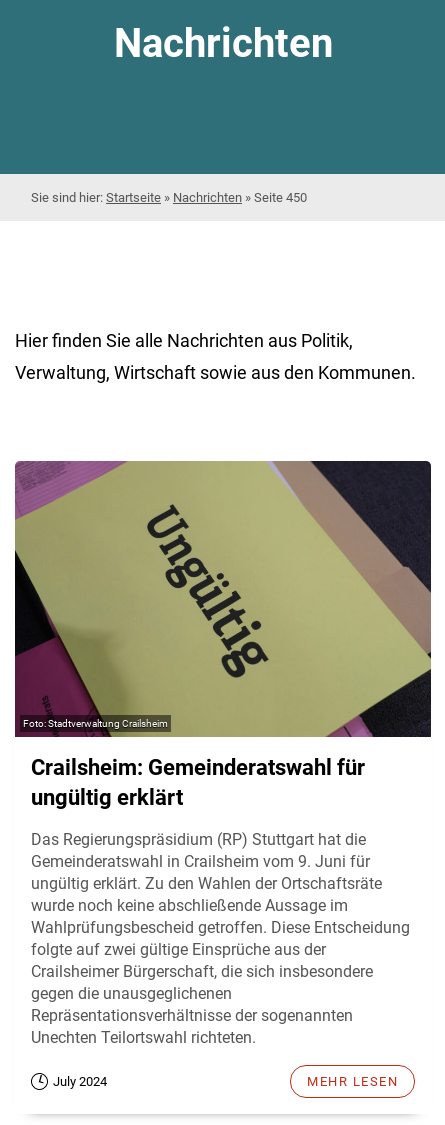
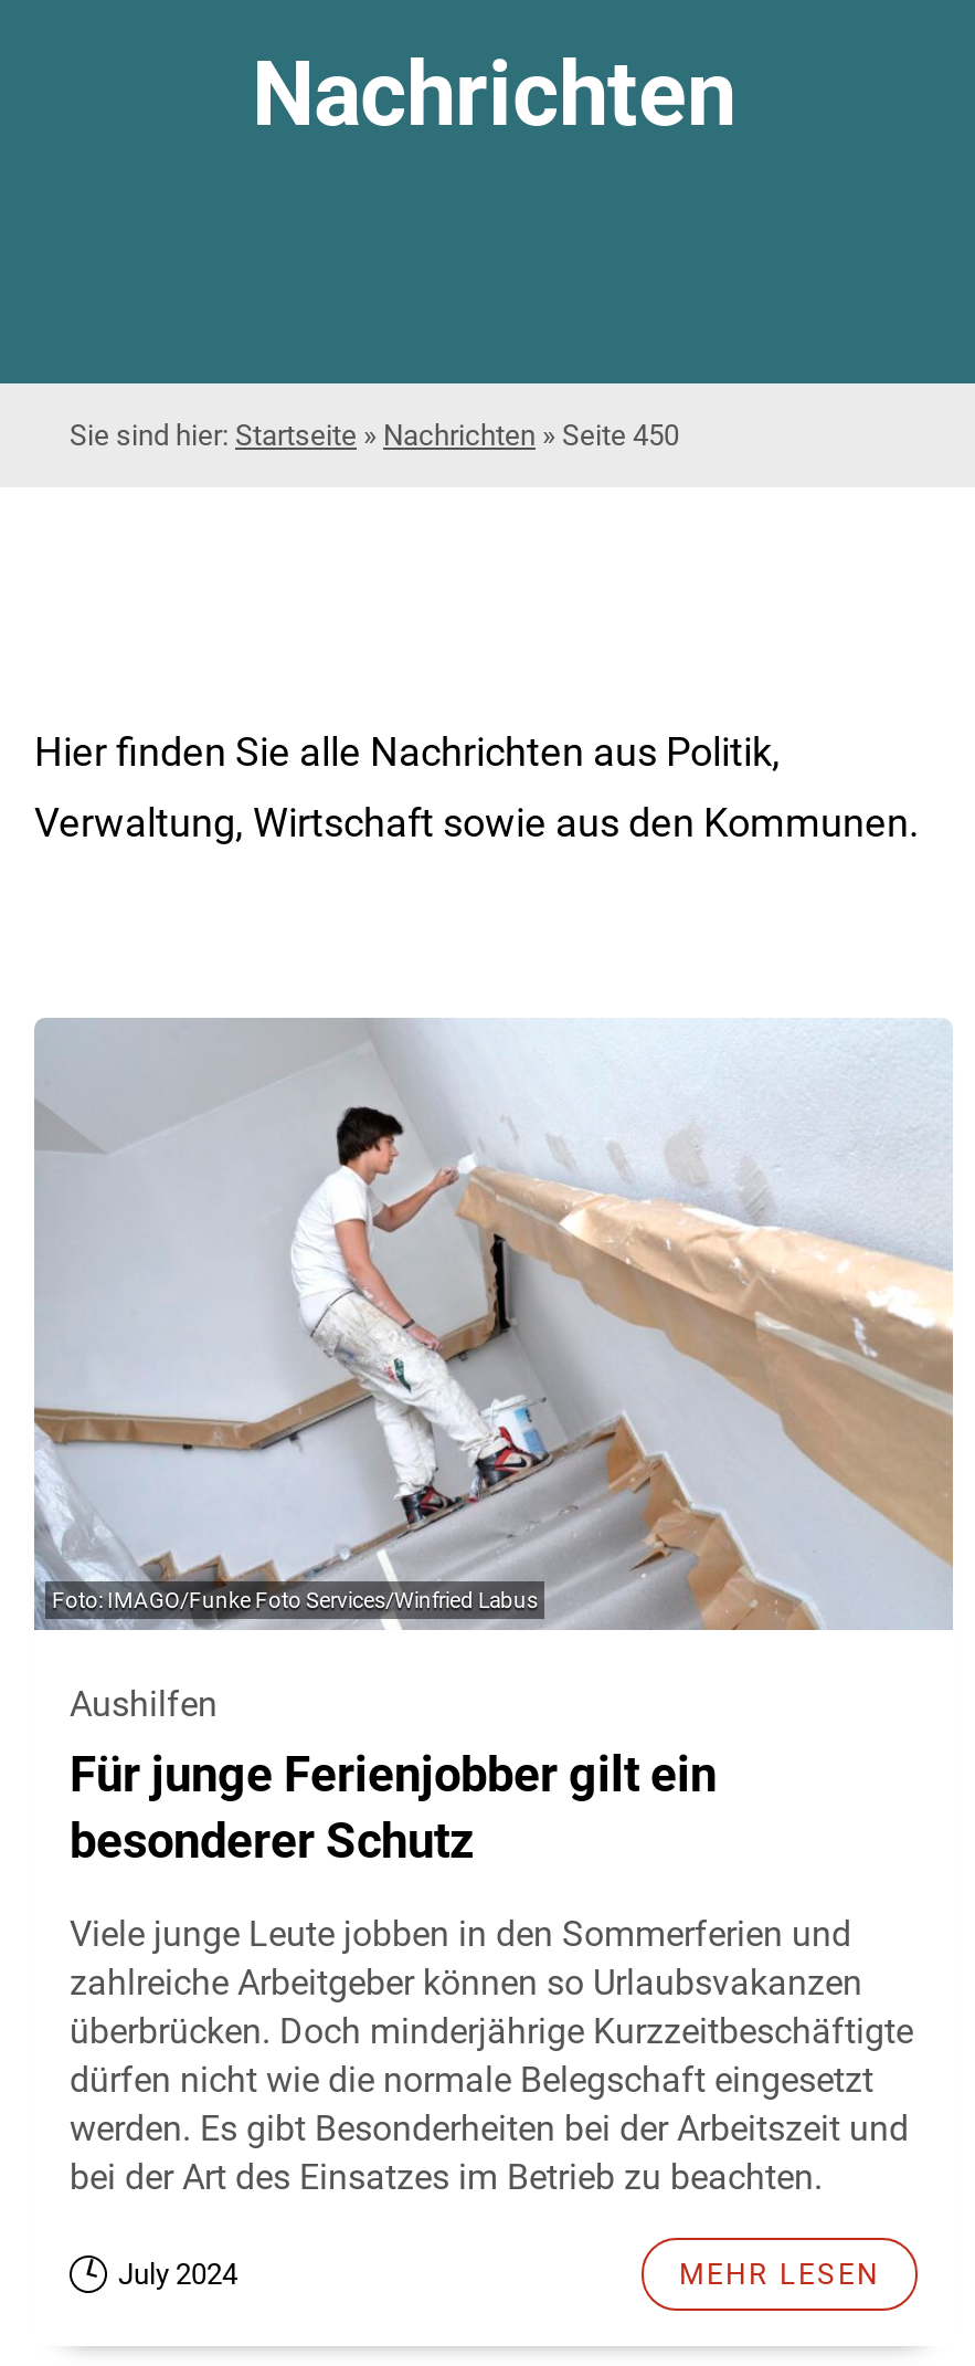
- [image]
- Stadtverwaltung Crailsheim
+ [image]
+ IMAGO/Funke Foto Services/Winfried Labus

- Crailsheim: Gemeinderatswahl für
- ungültig erklärt
+ Aushilfen
+ Für junge Ferienjobber gilt ein
+ besonderer Schutz

- Das Regierungspräsidium (RP) Stuttgart hat die
- Gemeinderatswahl in Crailsheim vom 9. Juni für
- ungültig erklärt. Zu den Wahlen der Ortschaftsräte
- wurde noch keine abschließende Aussage im
- Wahlprüfungsbescheid getroffen. Diese Entscheidung
- folgte auf zwei gültige Einsprüche aus der
- Crailsheimer Bürgerschaft, die sich insbesondere
- gegen die unausgeglichenen
- Repräsentationsverhältnisse der sogenannten
- Unechten Teilortswahl richteten.
+ Viele junge Leute jobben in den Sommerferien und
+ zahlreiche Arbeitgeber können so Urlaubsvakanzen
+ überbrücken. Doch minderjährige Kurzzeitbeschäftigte
+ dürfen nicht wie die normale Belegschaft eingesetzt
+ werden. Es gibt Besonderheiten bei der Arbeitszeit und
+ bei der Art des Einsatzes im Betrieb zu beachten.
